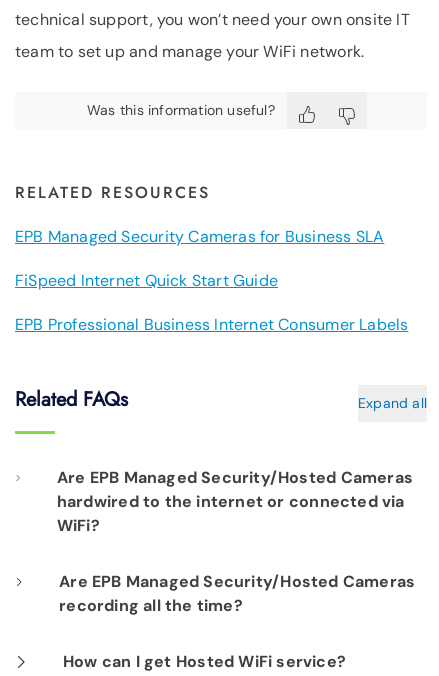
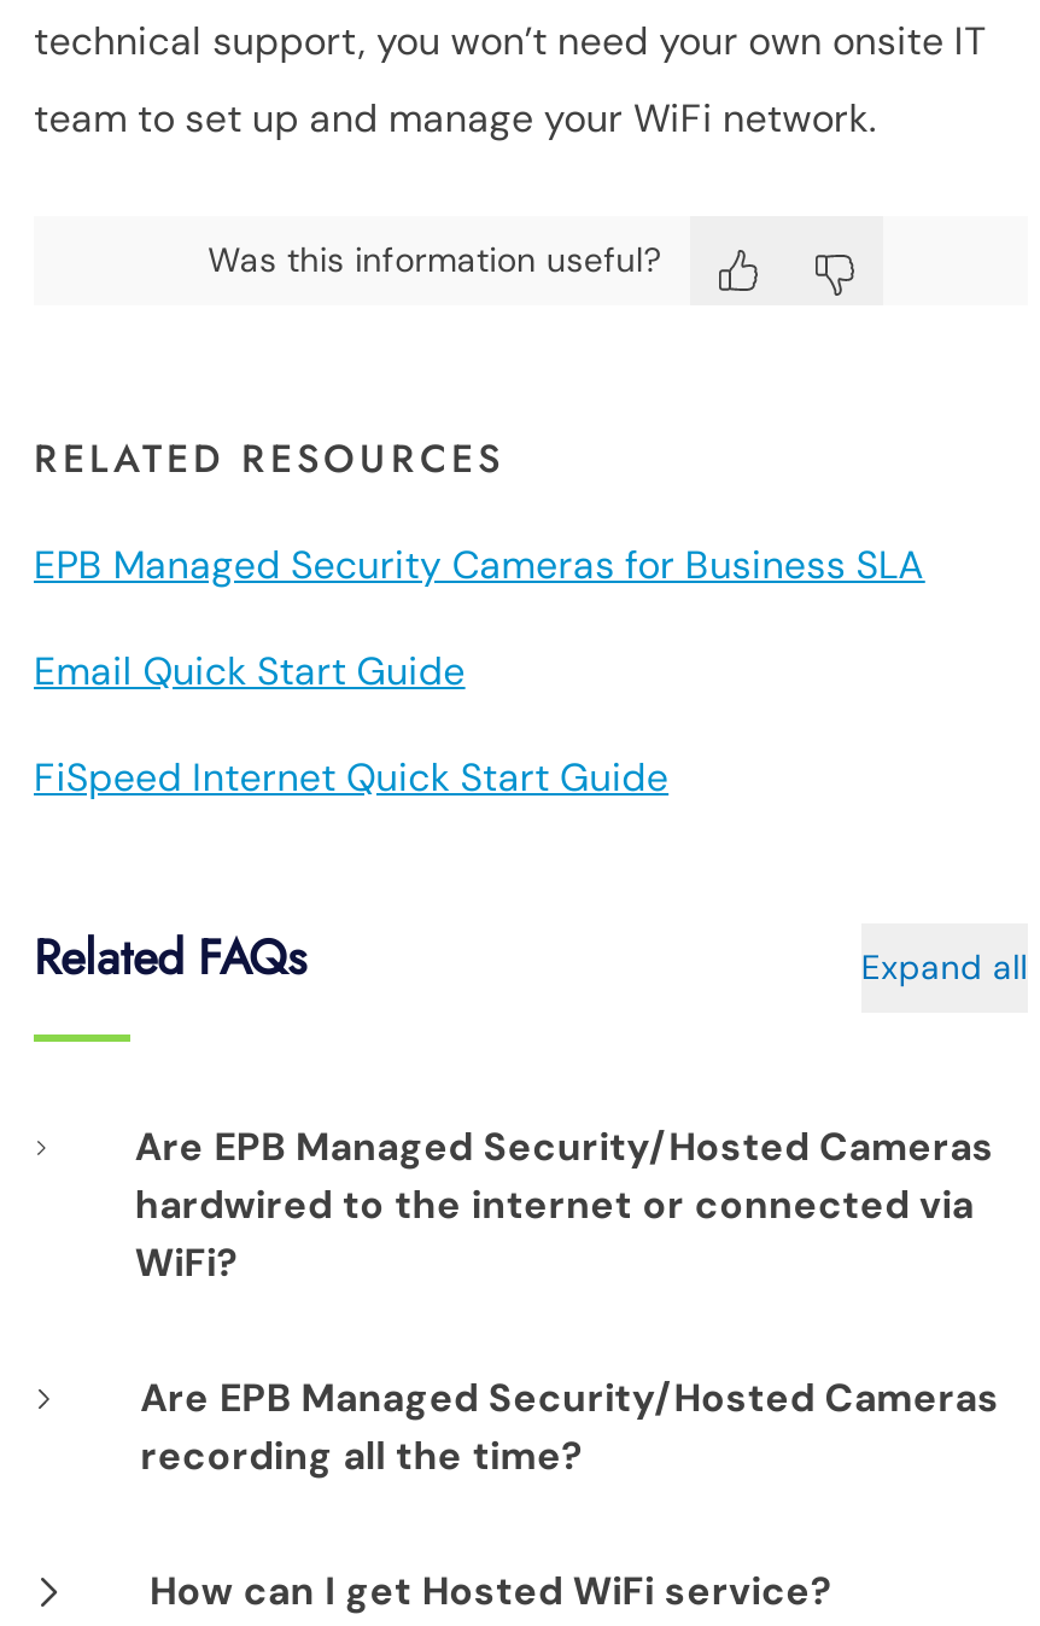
+ Email Quick Start Guide

moved down: FiSpeed Internet Quick Start Guide

- EPB Professional Business Internet Consumer Labels
